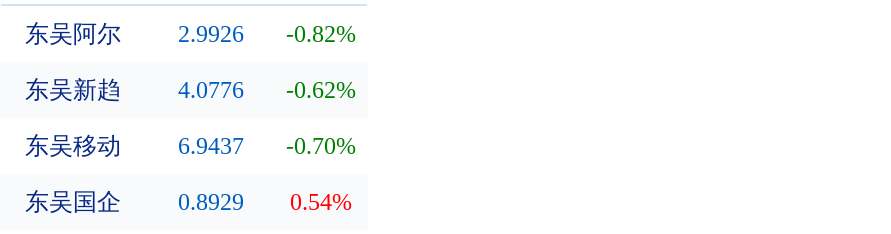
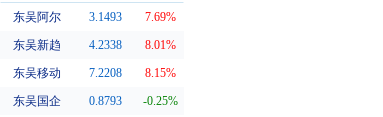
- 2.9926
+ 3.1493

- -0.82%
+ 7.69%

- 4.0776
+ 4.2338

- -0.62%
+ 8.01%

- 6.9437
+ 7.2208

- -0.70%
+ 8.15%

- 0.8929
+ 0.8793

- 0.54%
+ -0.25%
